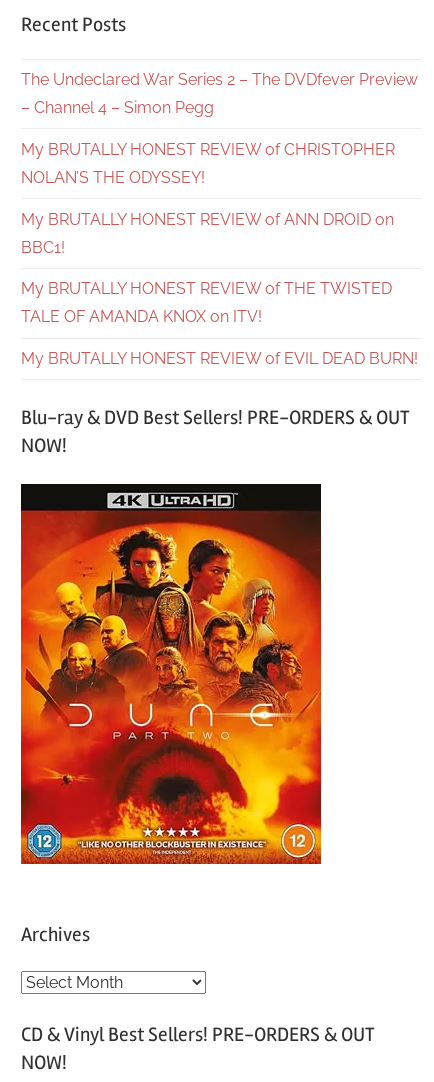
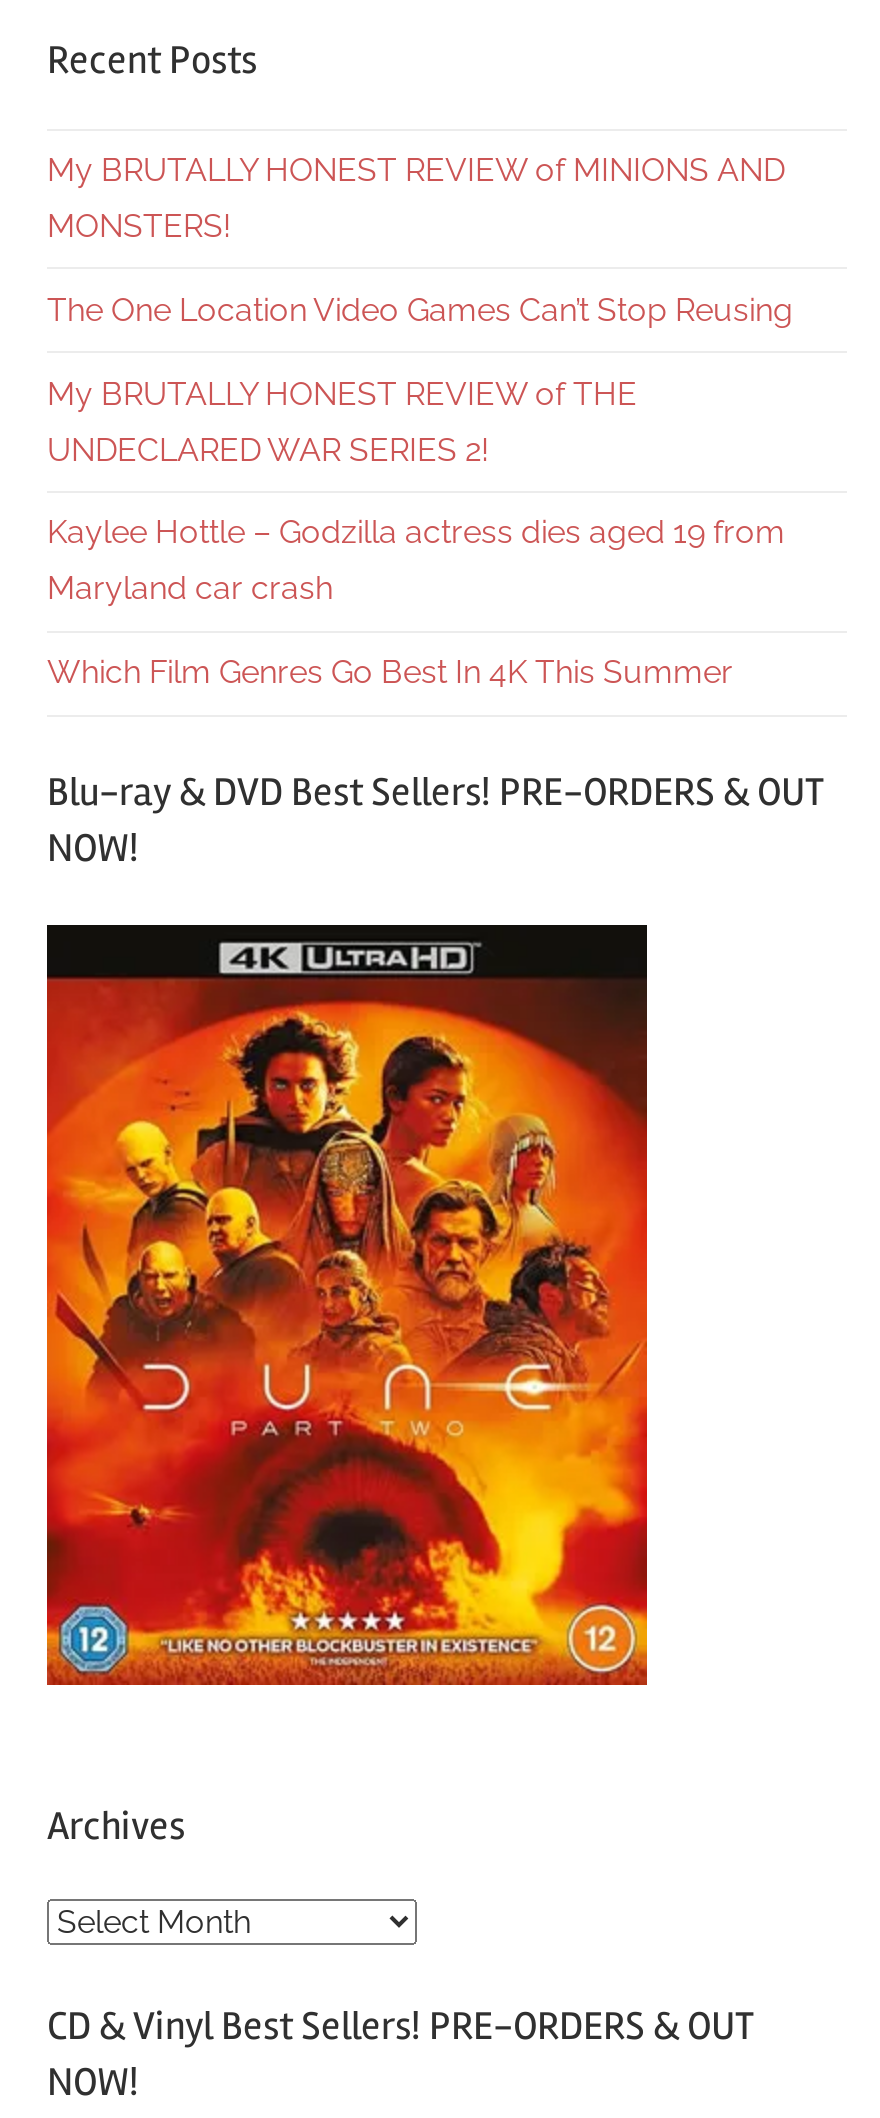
- The Undeclared War Series 2 – The DVDfever Preview
- – Channel 4 – Simon Pegg
- My BRUTALLY HONEST REVIEW of CHRISTOPHER
- NOLAN’S THE ODYSSEY!
- My BRUTALLY HONEST REVIEW of ANN DROID on
- BBC1!
- My BRUTALLY HONEST REVIEW of THE TWISTED
- TALE OF AMANDA KNOX on ITV!
- My BRUTALLY HONEST REVIEW of EVIL DEAD BURN!
+ My BRUTALLY HONEST REVIEW of MINIONS AND
+ MONSTERS!
+ The One Location Video Games Can’t Stop Reusing
+ My BRUTALLY HONEST REVIEW of THE
+ UNDECLARED WAR SERIES 2!
+ Kaylee Hottle – Godzilla actress dies aged 19 from
+ Maryland car crash
+ Which Film Genres Go Best In 4K This Summer
